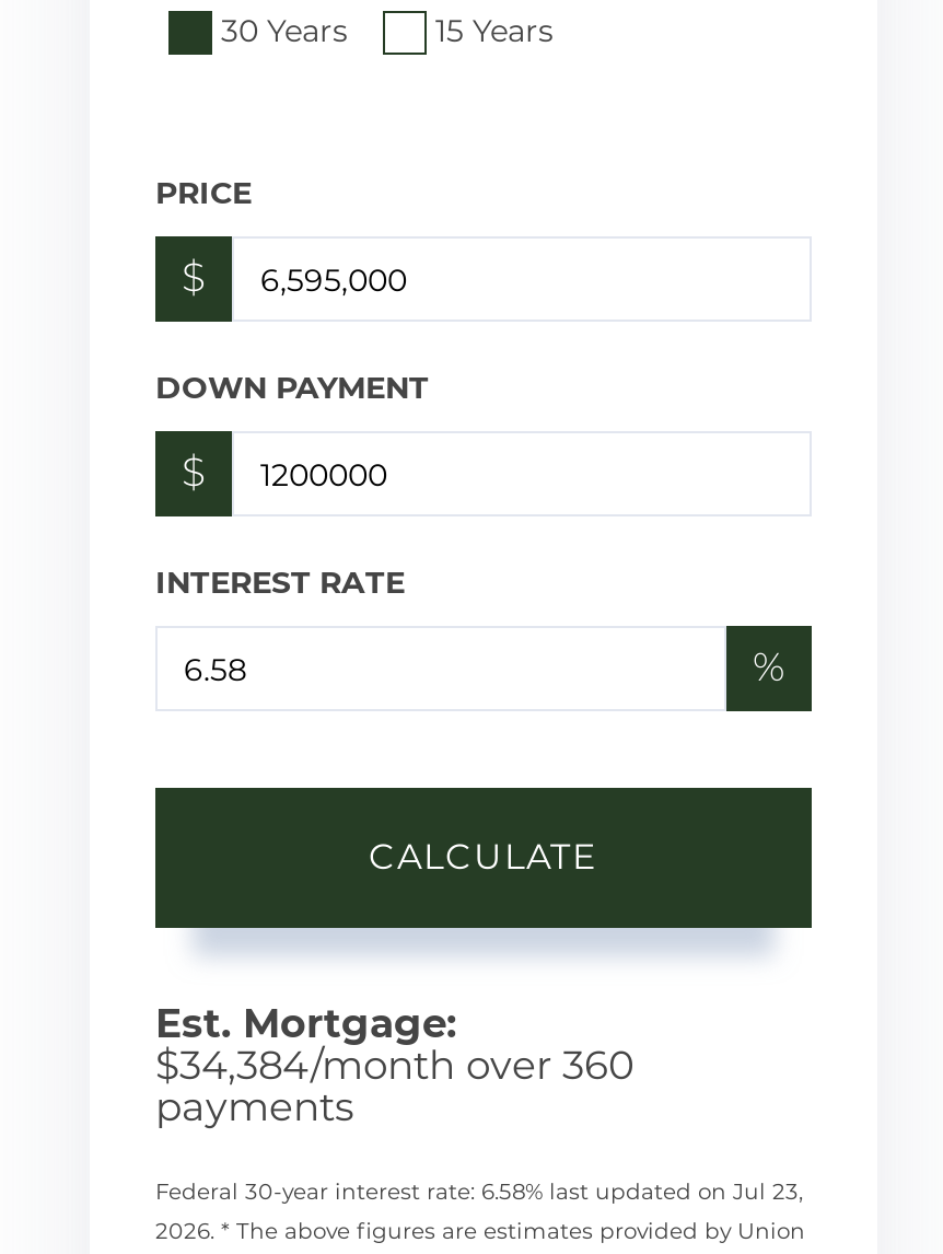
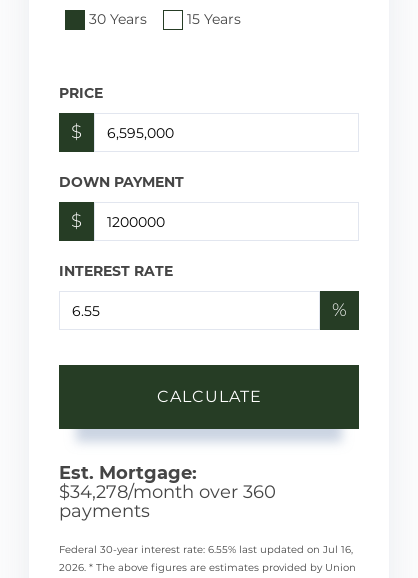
- $34,384/month over 360
+ $34,278/month over 360

- Federal 30-year interest rate: 6.58% last updated on Jul 23,
+ Federal 30-year interest rate: 6.55% last updated on Jul 16,
